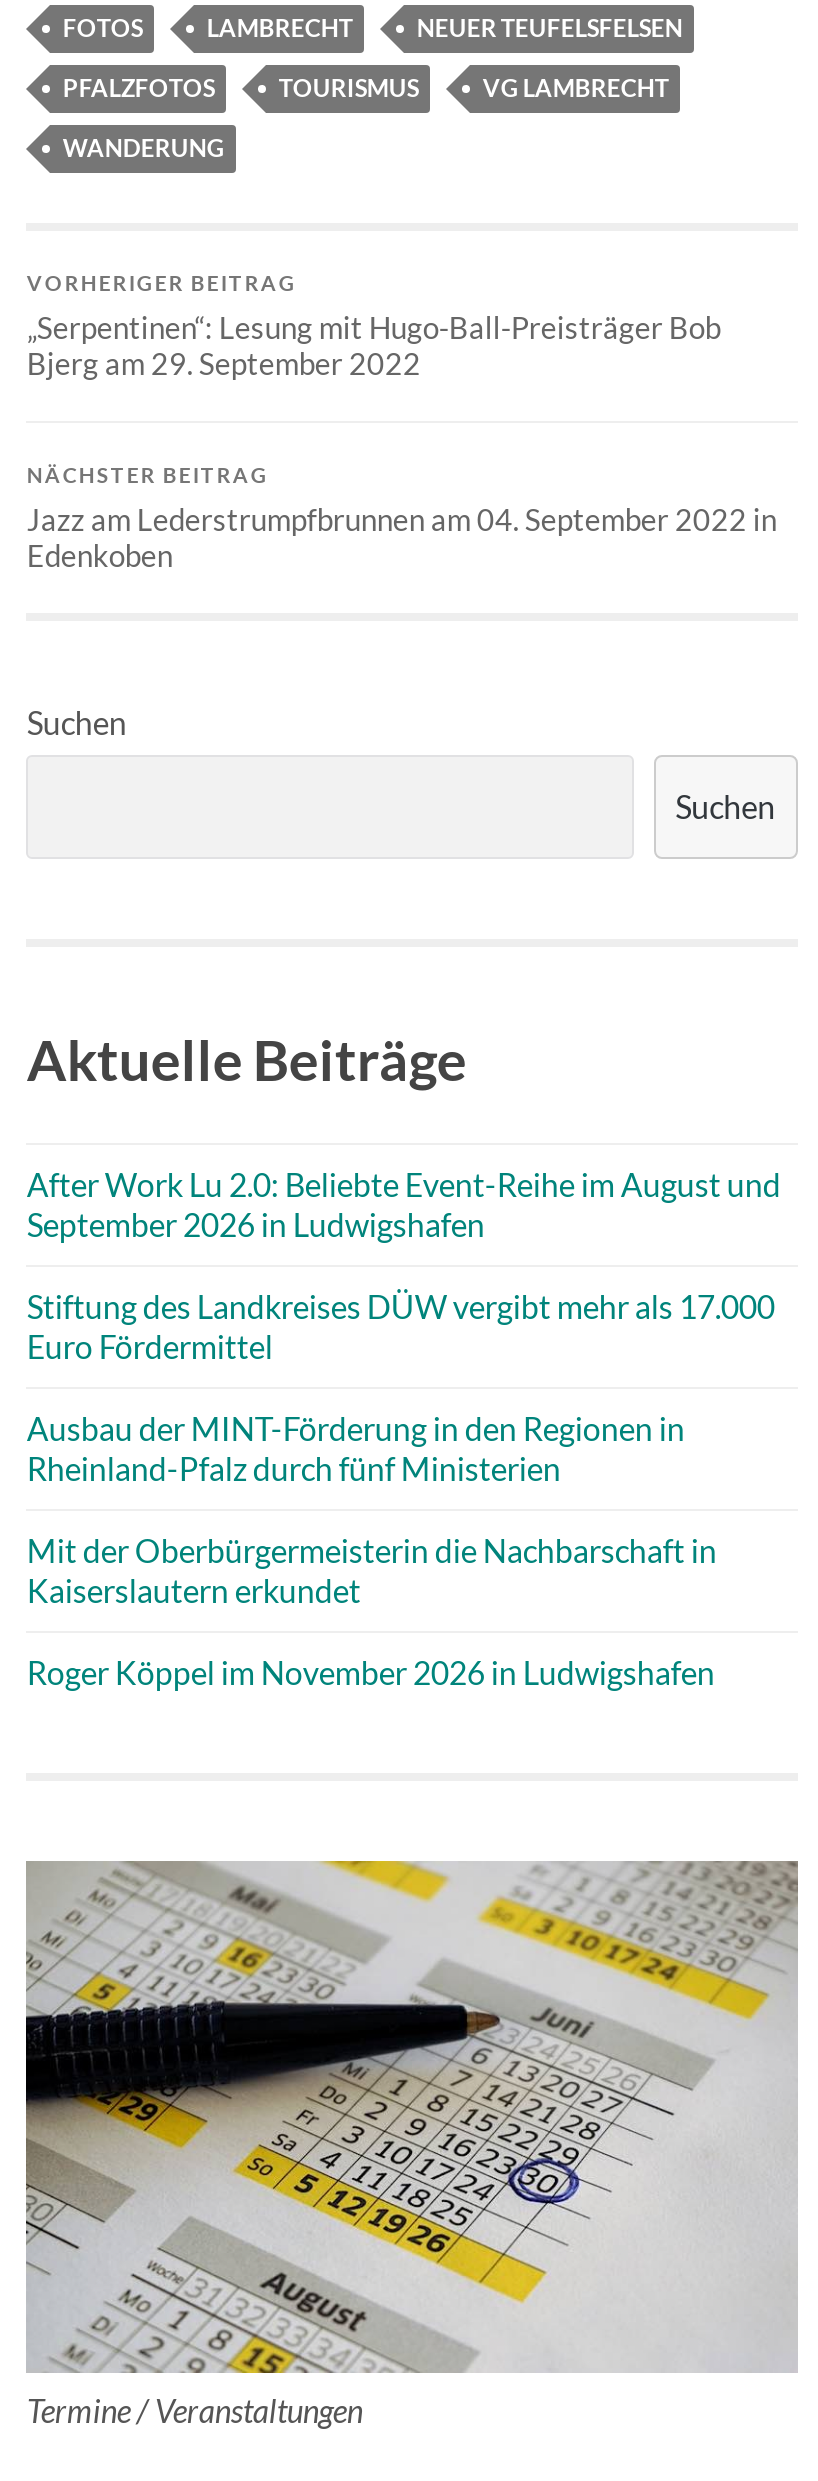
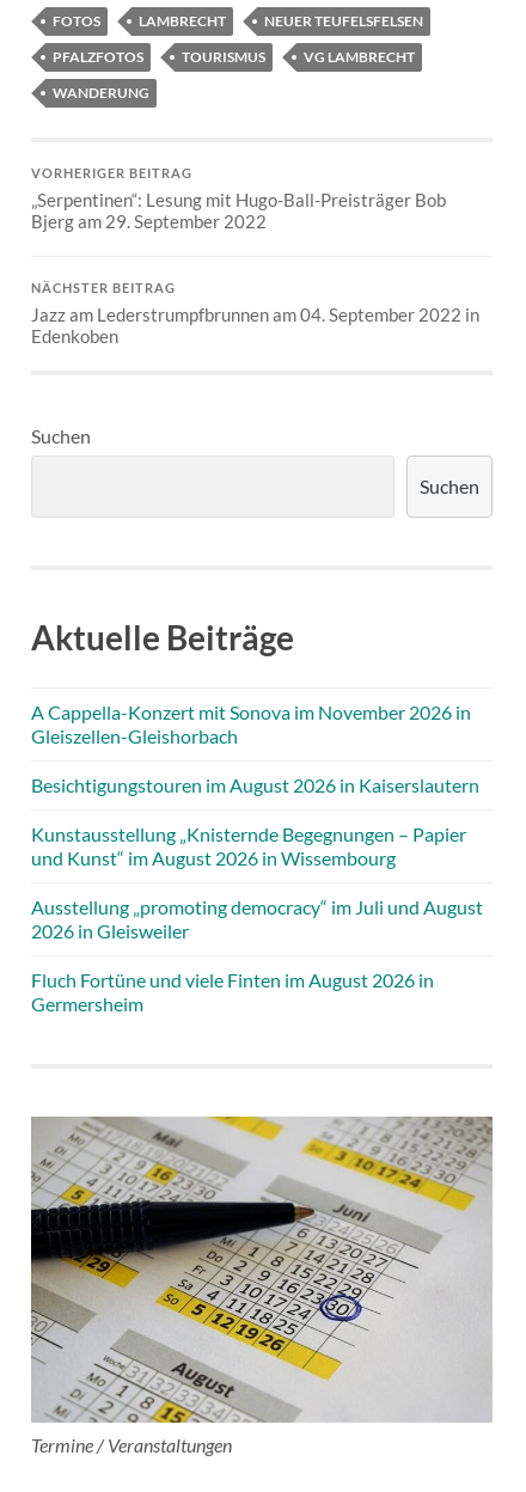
- After Work Lu 2.0: Beliebte Event-Reihe im August und
- September 2026 in Ludwigshafen
+ A Cappella-Konzert mit Sonova im November 2026 in
+ Gleiszellen-Gleishorbach

- Stiftung des Landkreises DÜW vergibt mehr als 17.000
- Euro Fördermittel
+ Besichtigungstouren im August 2026 in Kaiserslautern

- Ausbau der MINT-Förderung in den Regionen in
- Rheinland-Pfalz durch fünf Ministerien
+ Kunstausstellung „Knisternde Begegnungen – Papier
+ und Kunst“ im August 2026 in Wissembourg

- Mit der Oberbürgermeisterin die Nachbarschaft in
- Kaiserslautern erkundet
+ Ausstellung „promoting democracy“ im Juli und August
+ 2026 in Gleisweiler

- Roger Köppel im November 2026 in Ludwigshafen
+ Fluch Fortüne und viele Finten im August 2026 in
+ Germersheim
